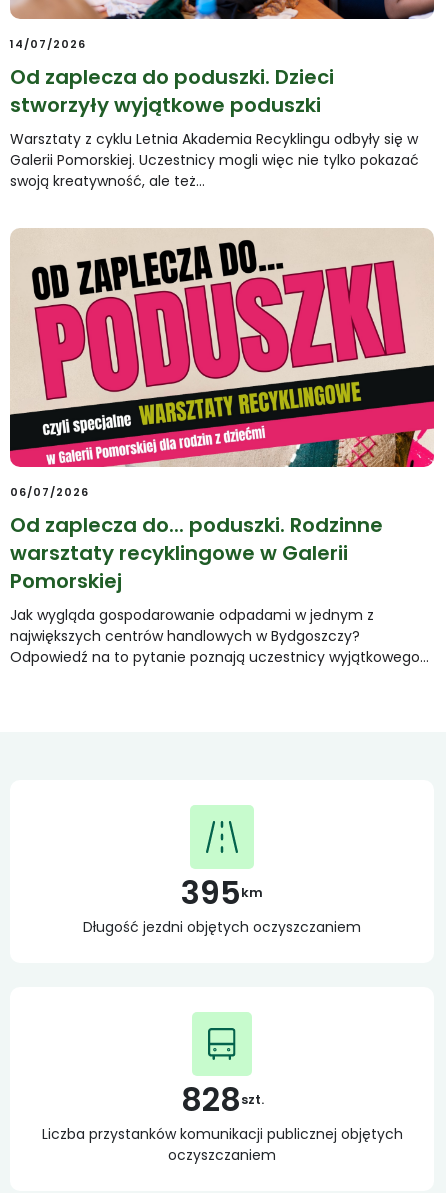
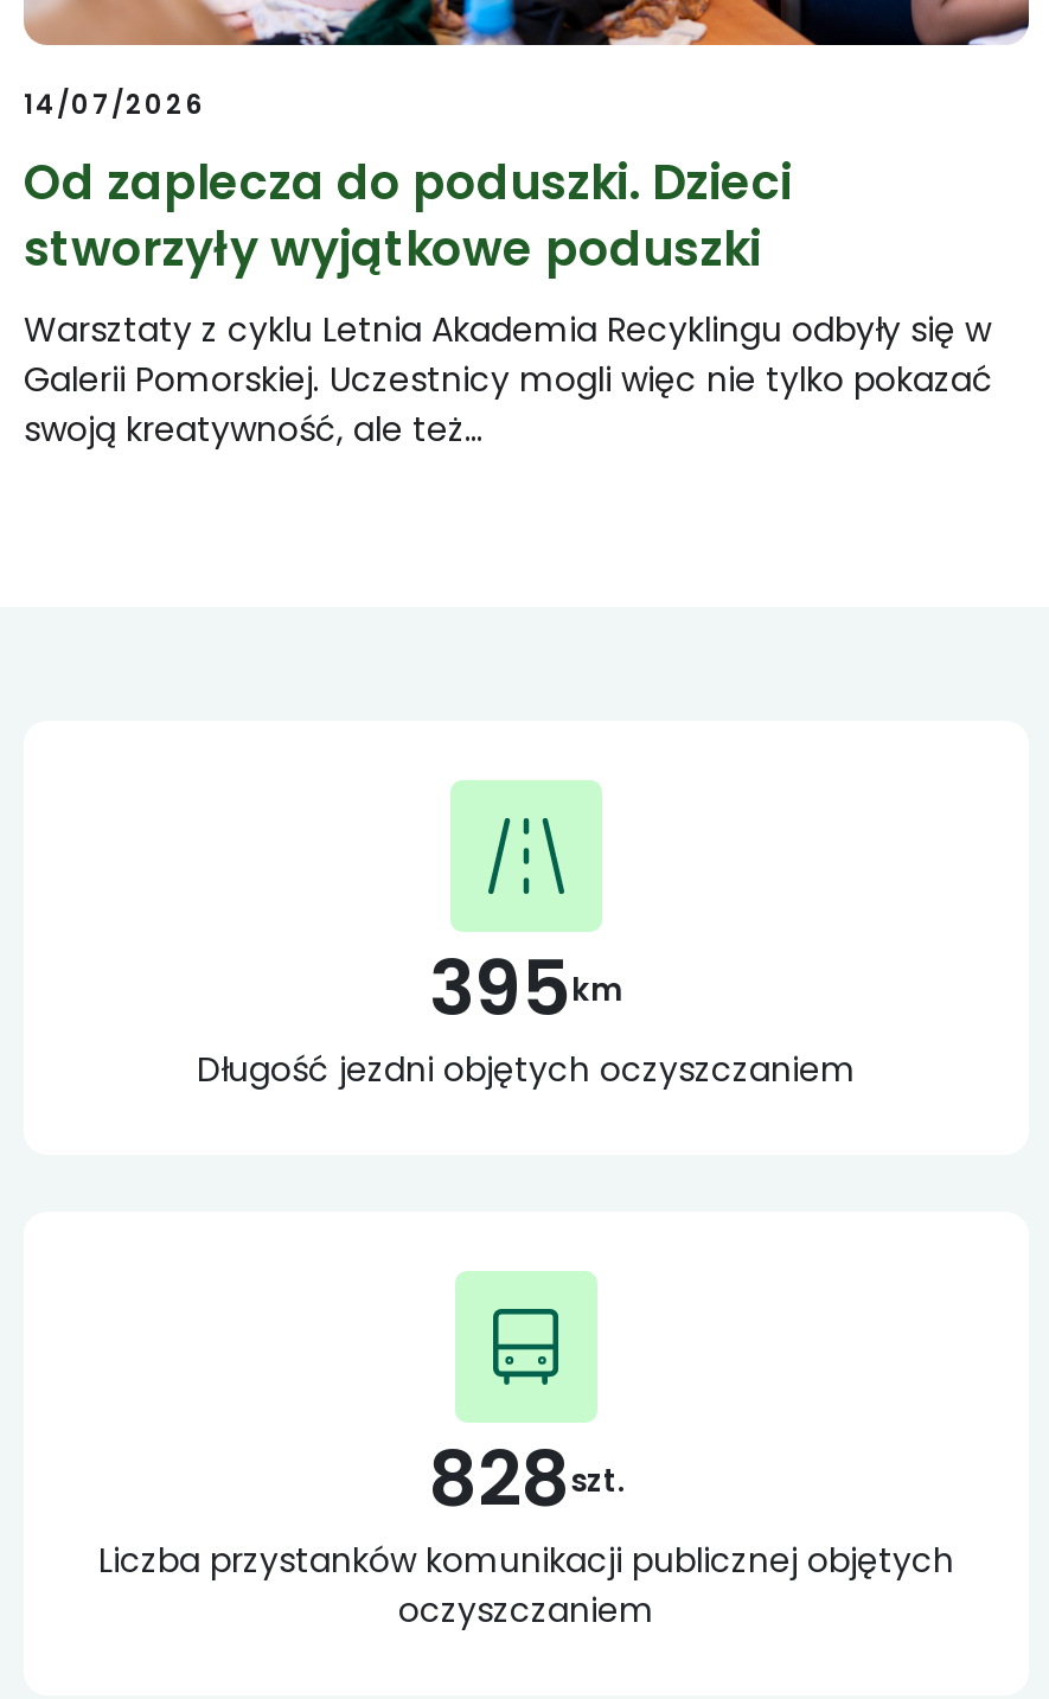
- [image]
- 06/07/2026
- Od zaplecza do... poduszki. Rodzinne
- warsztaty recyklingowe w Galerii
- Pomorskiej
- Jak wygląda gospodarowanie odpadami w jednym z
- największych centrów handlowych w Bydgoszczy?
- Odpowiedź na to pytanie poznają uczestnicy wyjątkowego…
